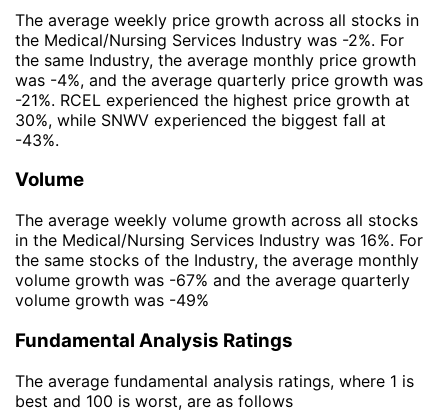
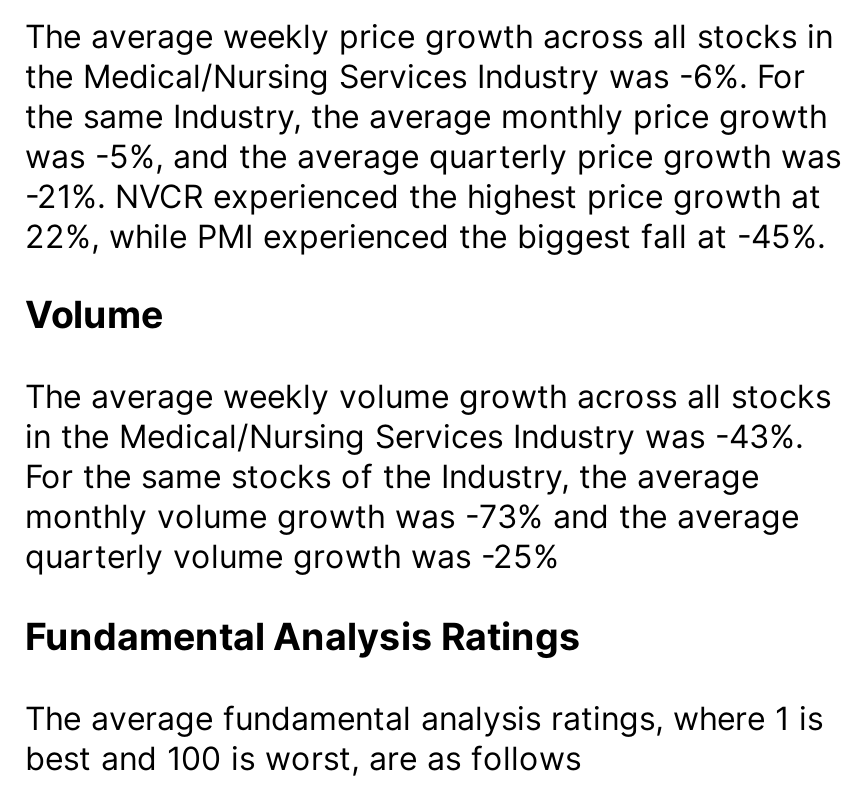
- the Medical/Nursing Services Industry was -2%. For
+ the Medical/Nursing Services Industry was -6%. For

- was -4%, and the average quarterly price growth was
- -21%. RCEL experienced the highest price growth at
- 30%, while SNWV experienced the biggest fall at
- -43%.
+ was -5%, and the average quarterly price growth was
+ -21%. NVCR experienced the highest price growth at
+ 22%, while PMI experienced the biggest fall at -45%.

- in the Medical/Nursing Services Industry was 16%. For
- the same stocks of the Industry, the average monthly
- volume growth was -67% and the average quarterly
- volume growth was -49%
+ in the Medical/Nursing Services Industry was -43%.
+ For the same stocks of the Industry, the average
+ monthly volume growth was -73% and the average
+ quarterly volume growth was -25%
